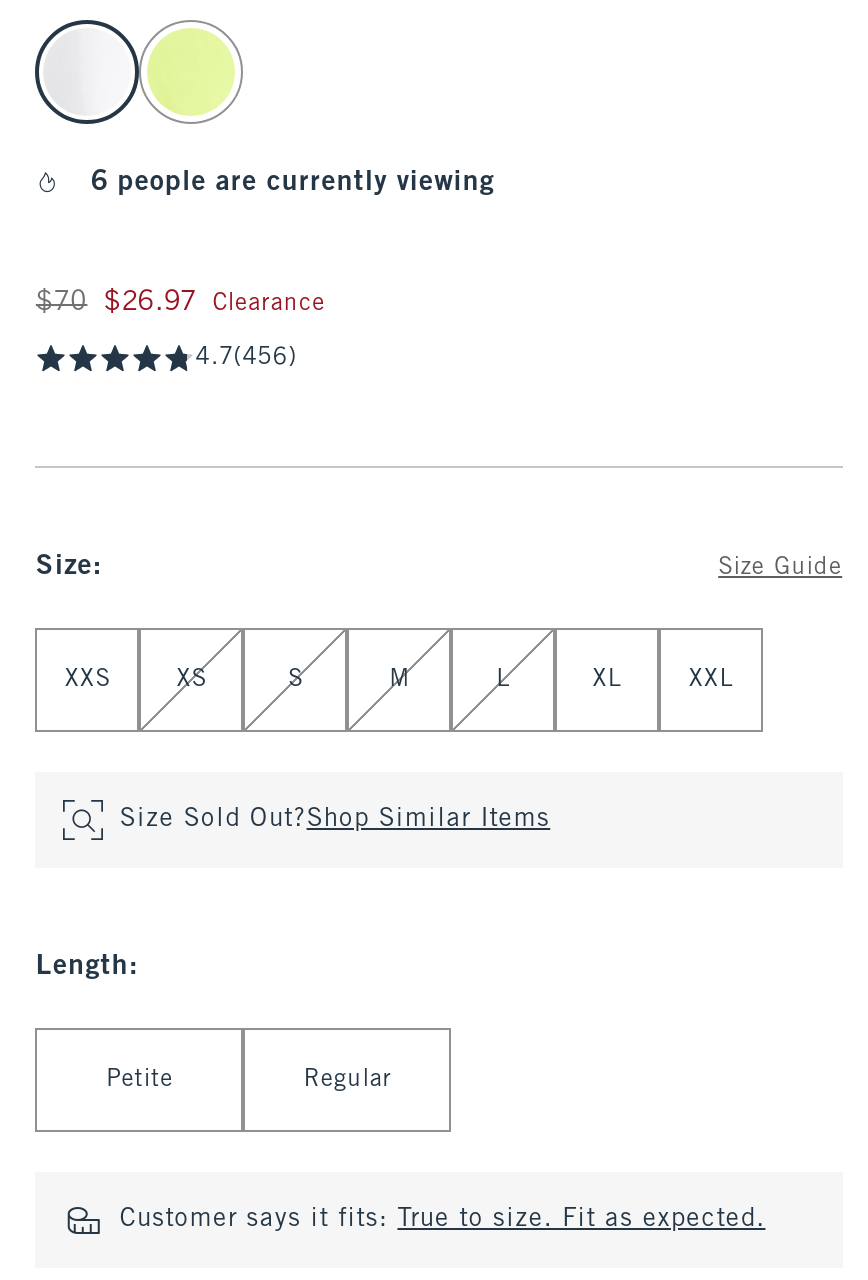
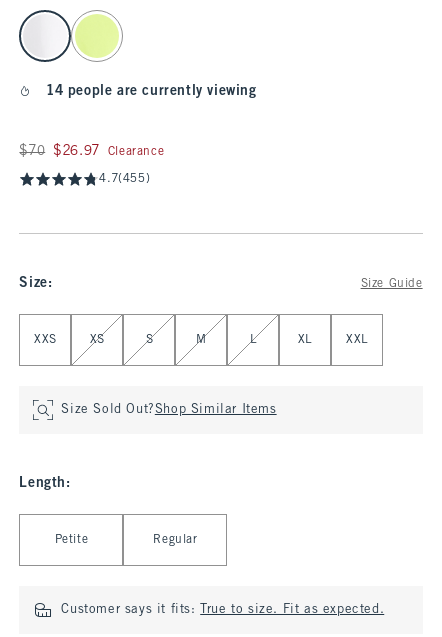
- 6 people are currently viewing
+ 14 people are currently viewing

- 4.7(456)
+ 4.7(455)
